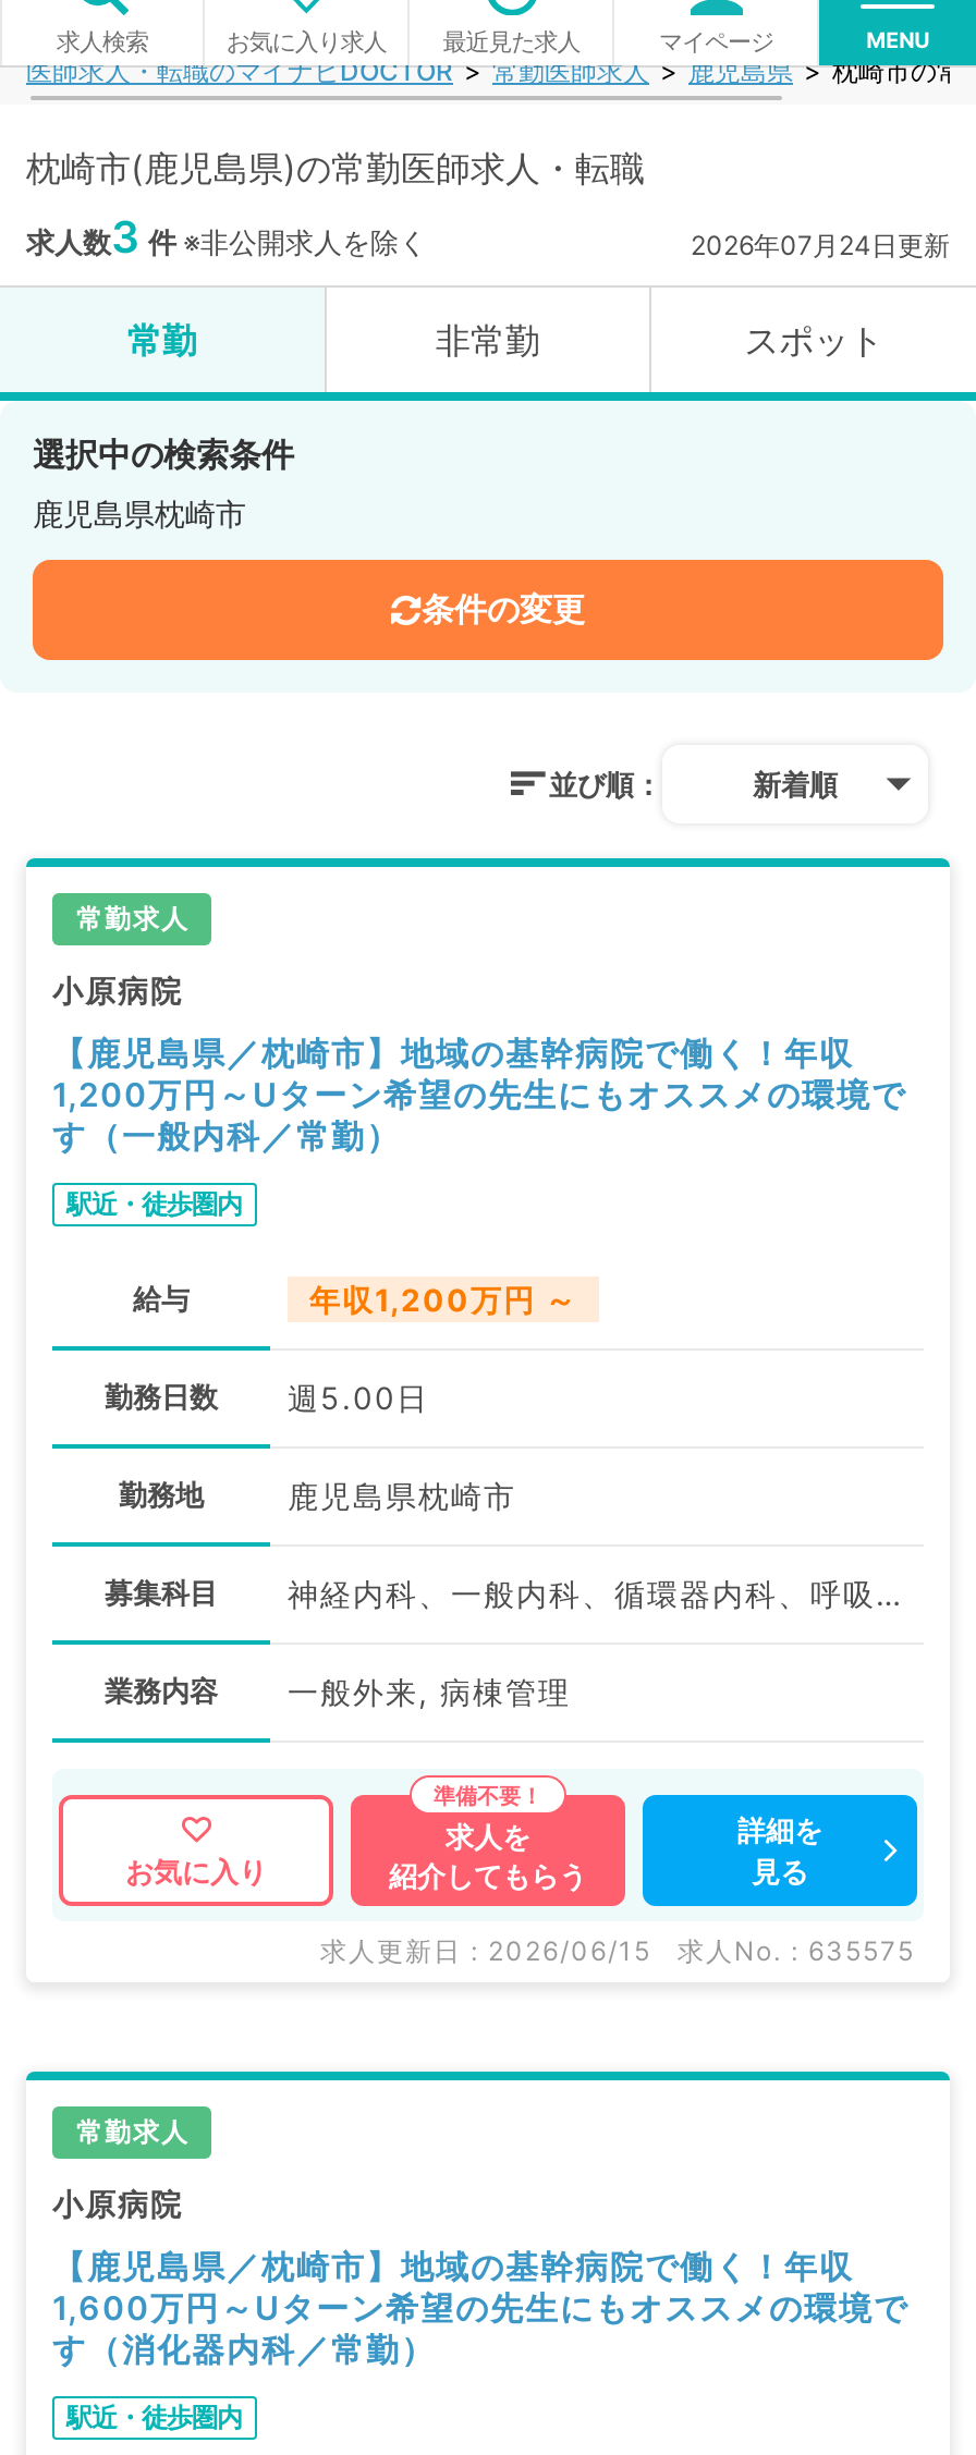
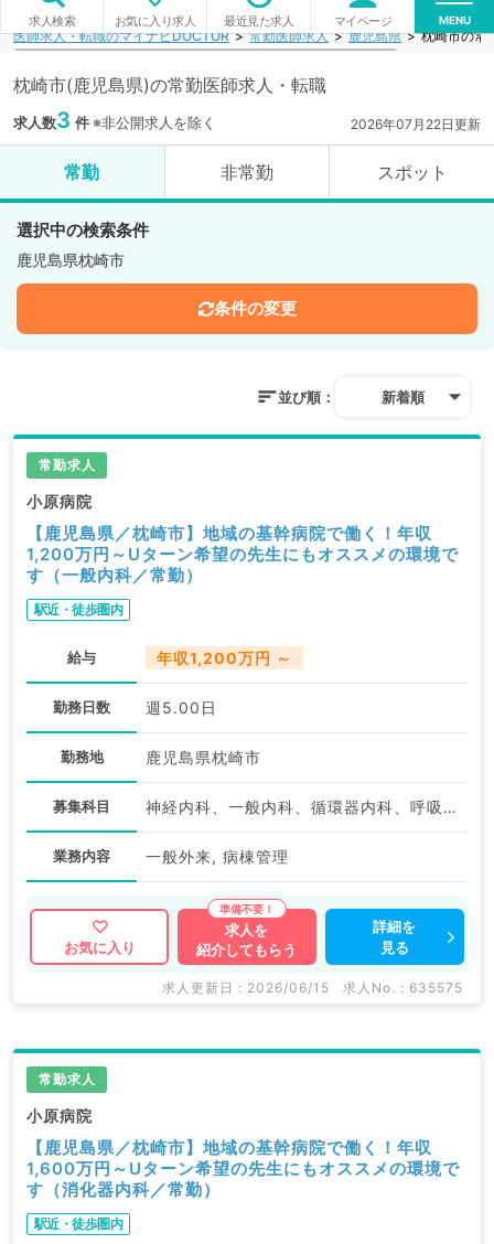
- 2026年07月24日更新
+ 2026年07月22日更新
